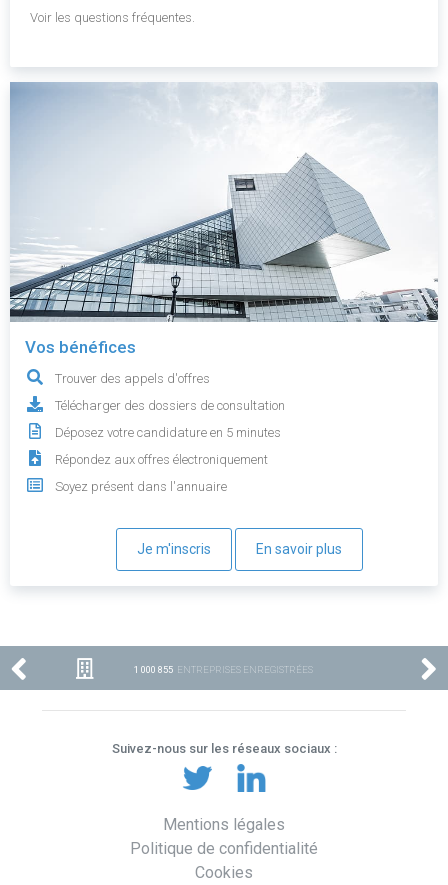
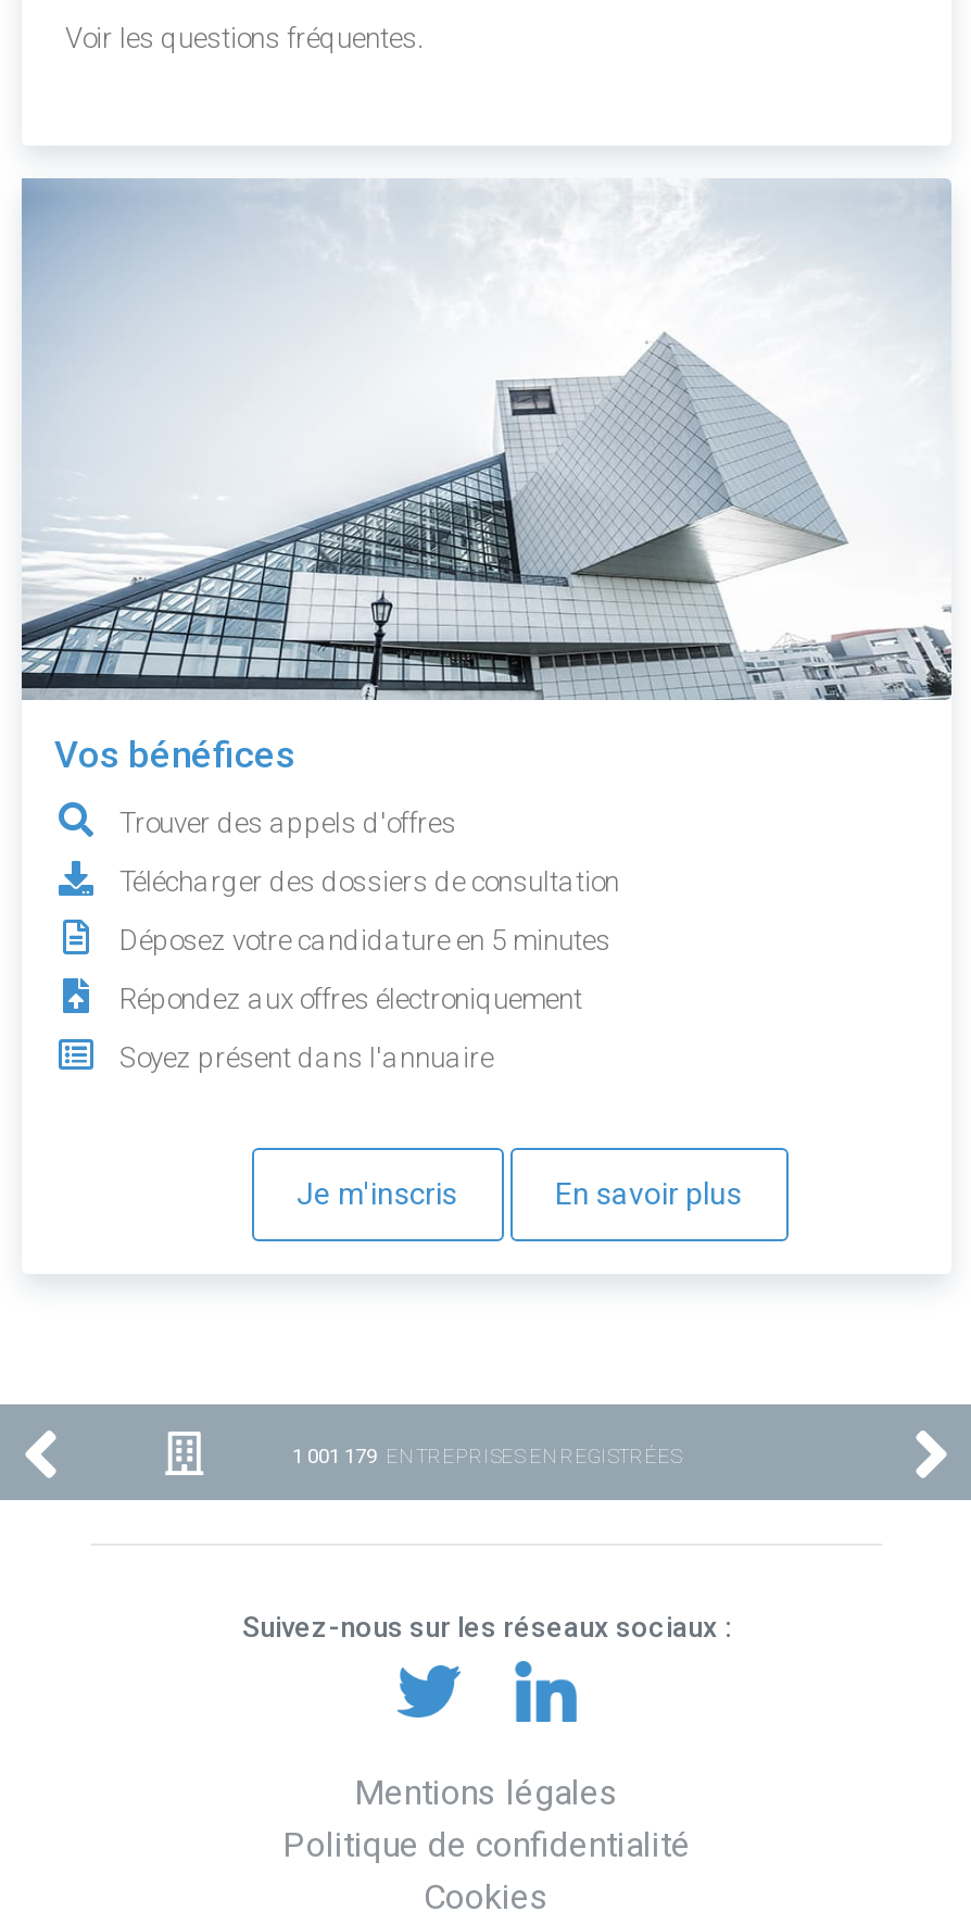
- 1 000 855 ENTREPRISES ENREGISTRÉES
+ 1 001 179 ENTREPRISES ENREGISTRÉES
